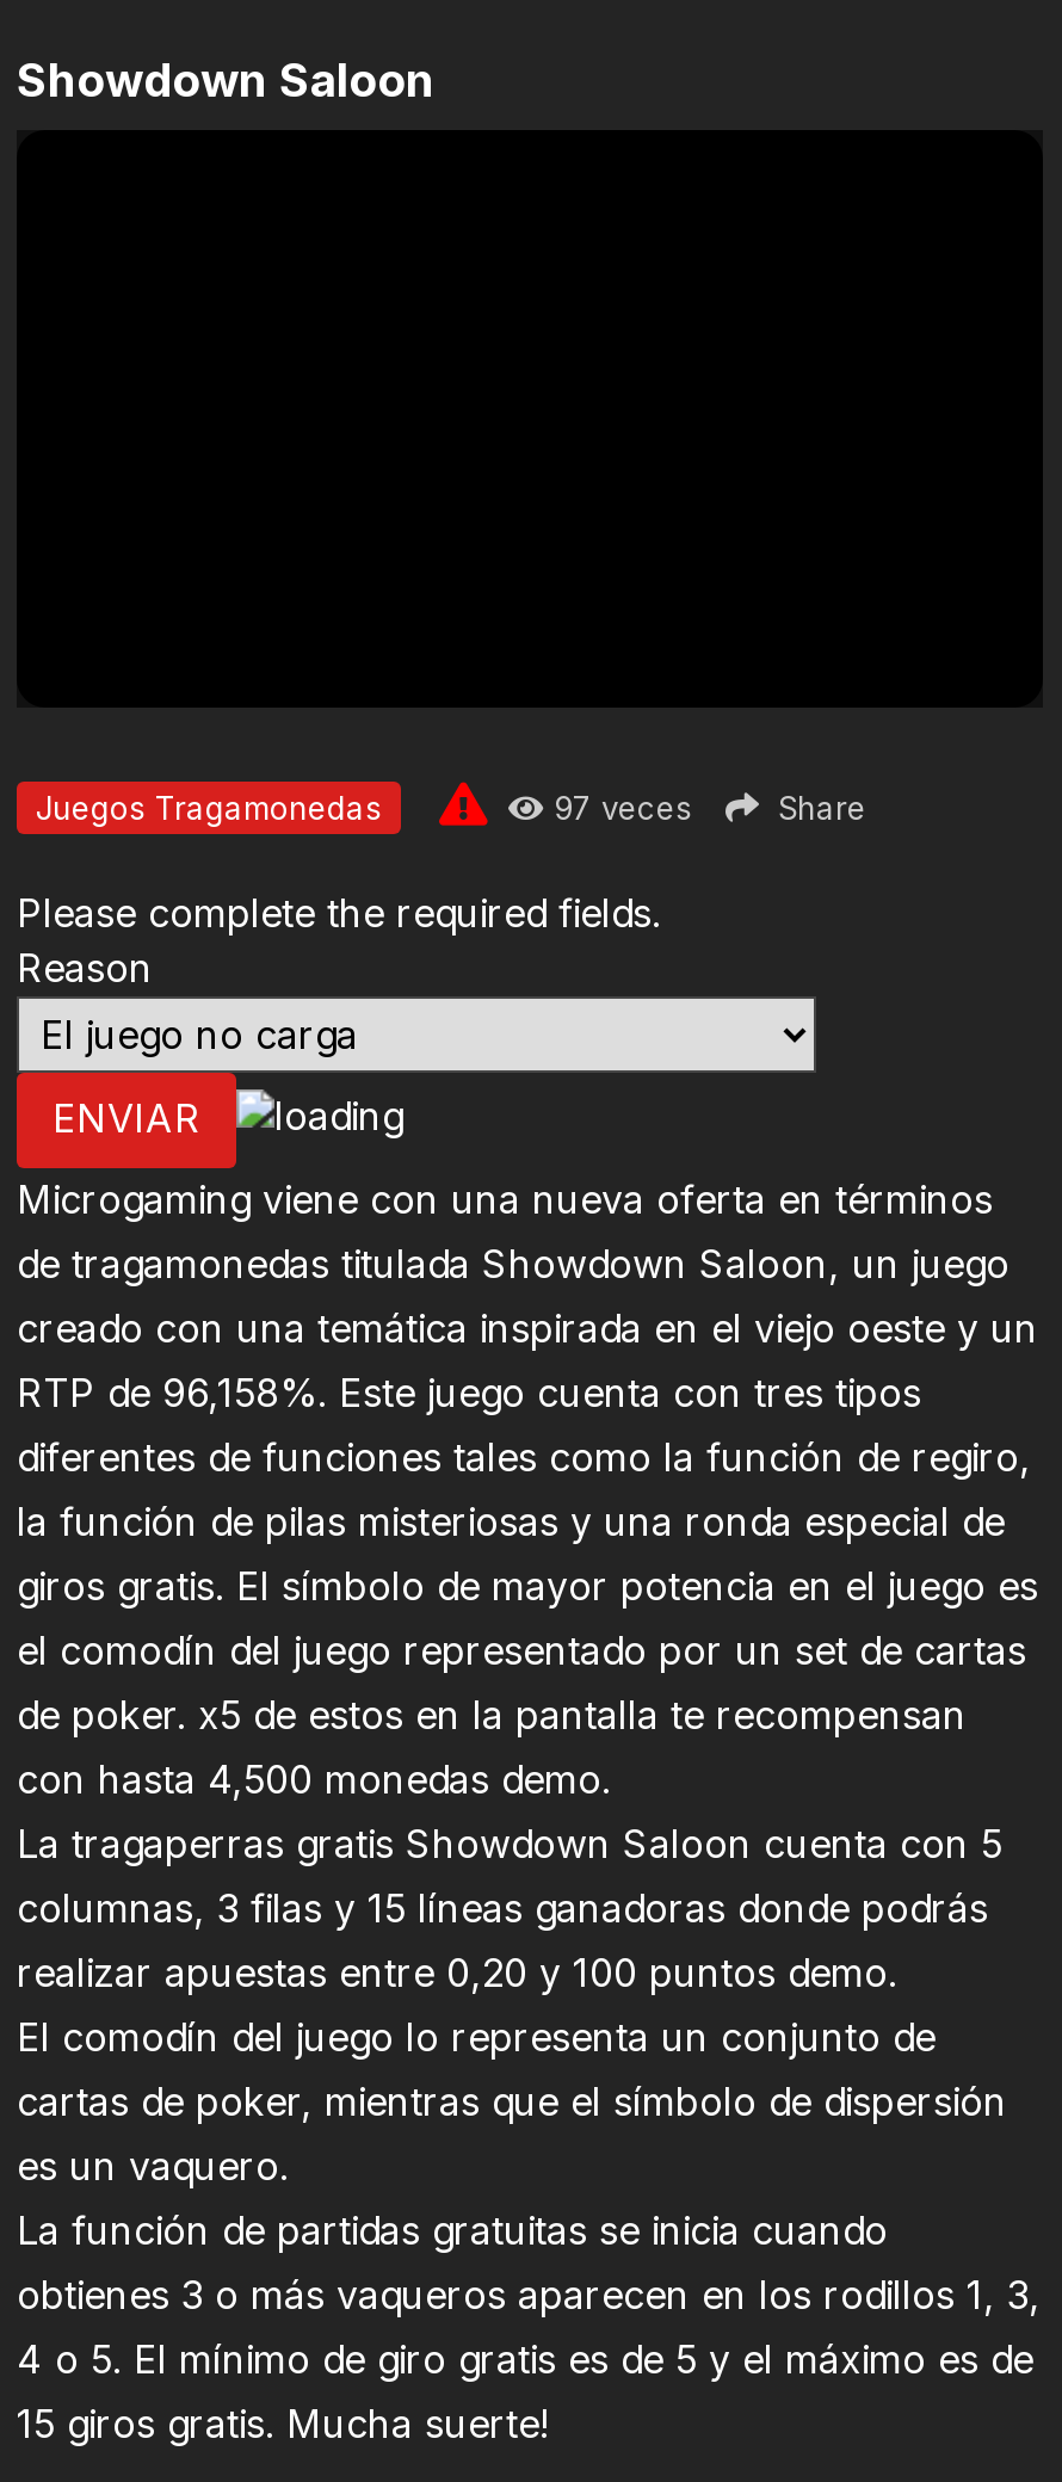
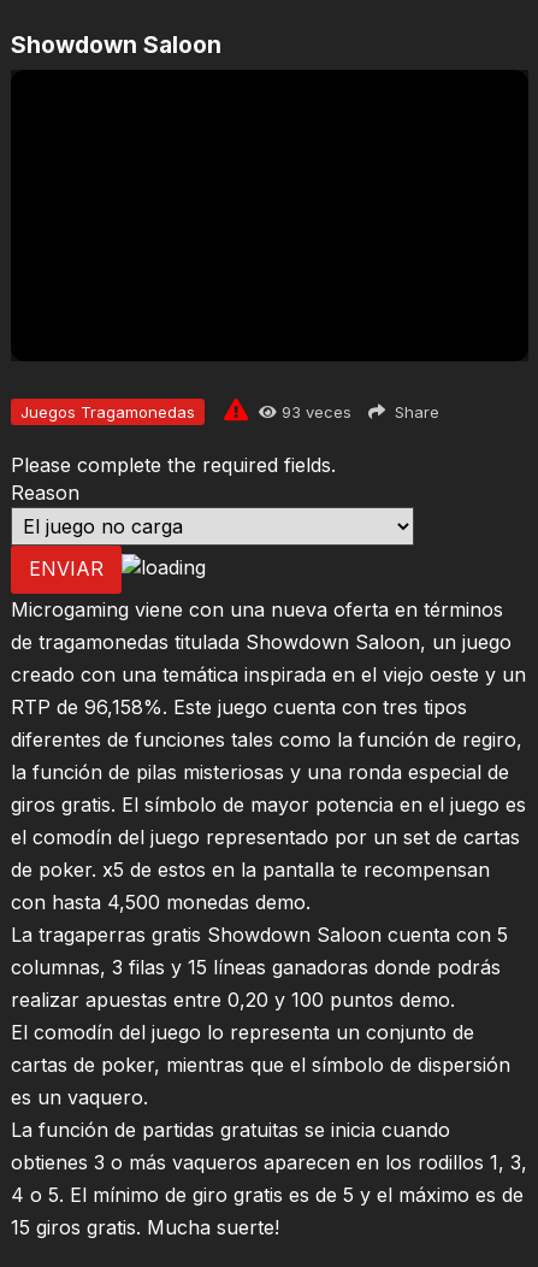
- 97 veces Share
+ 93 veces Share
